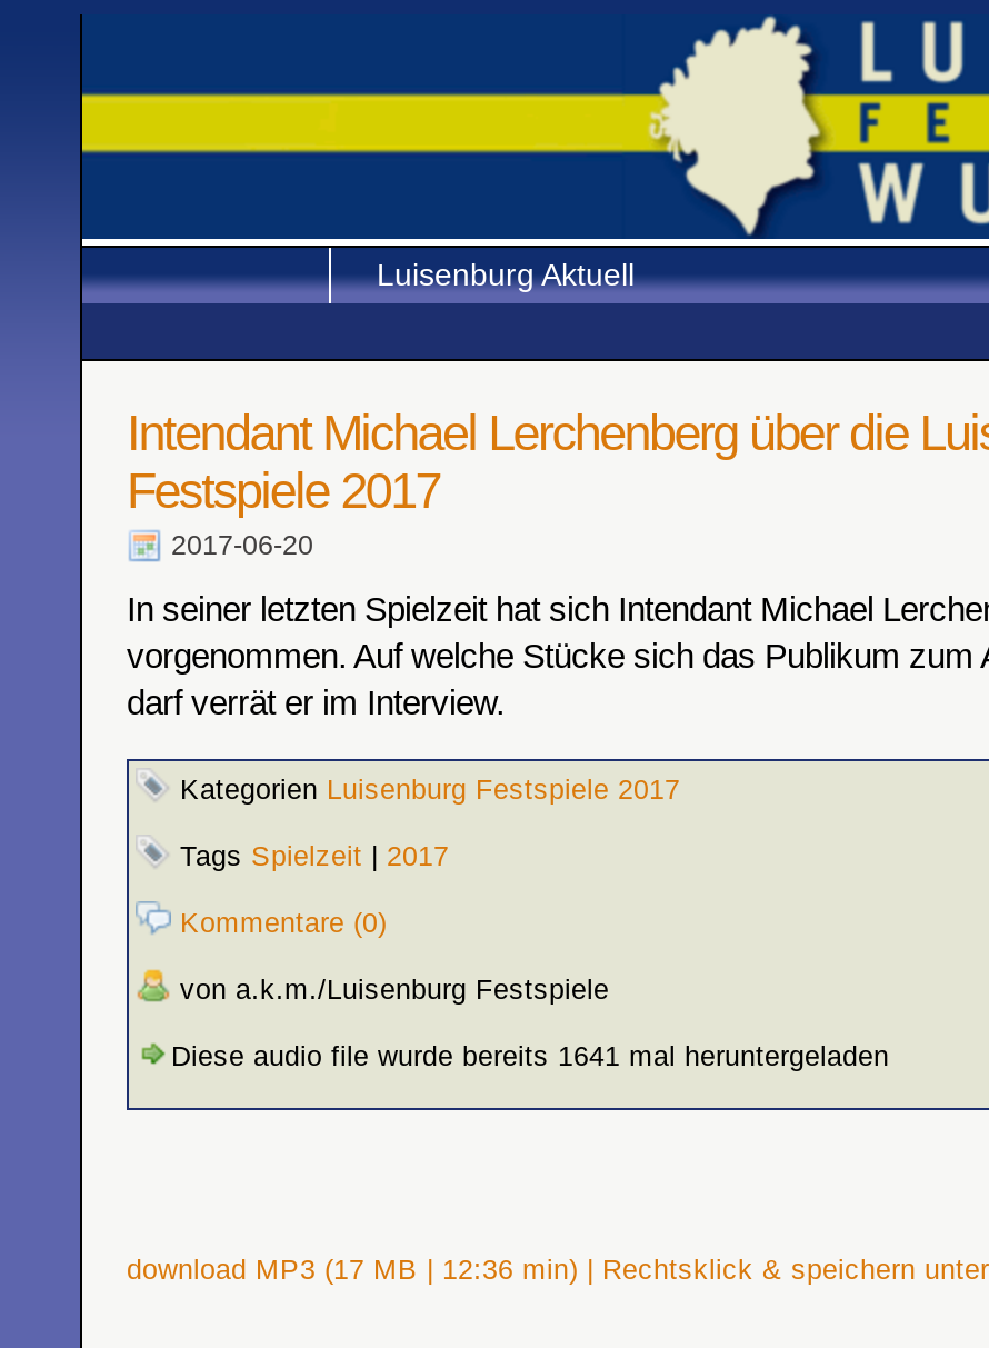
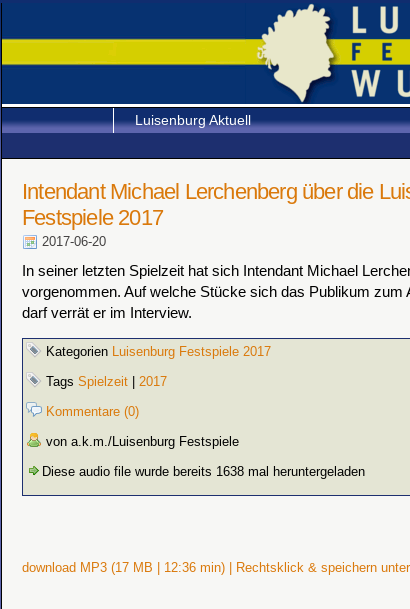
- Diese audio file wurde bereits 1641 mal heruntergeladen
+ Diese audio file wurde bereits 1638 mal heruntergeladen
